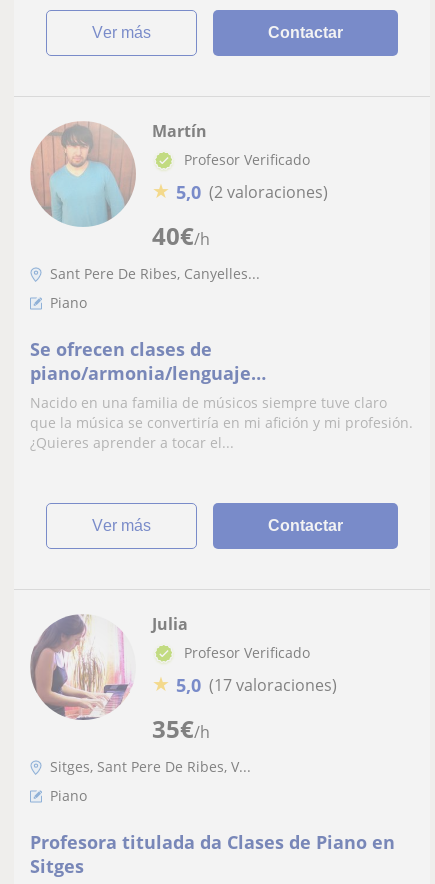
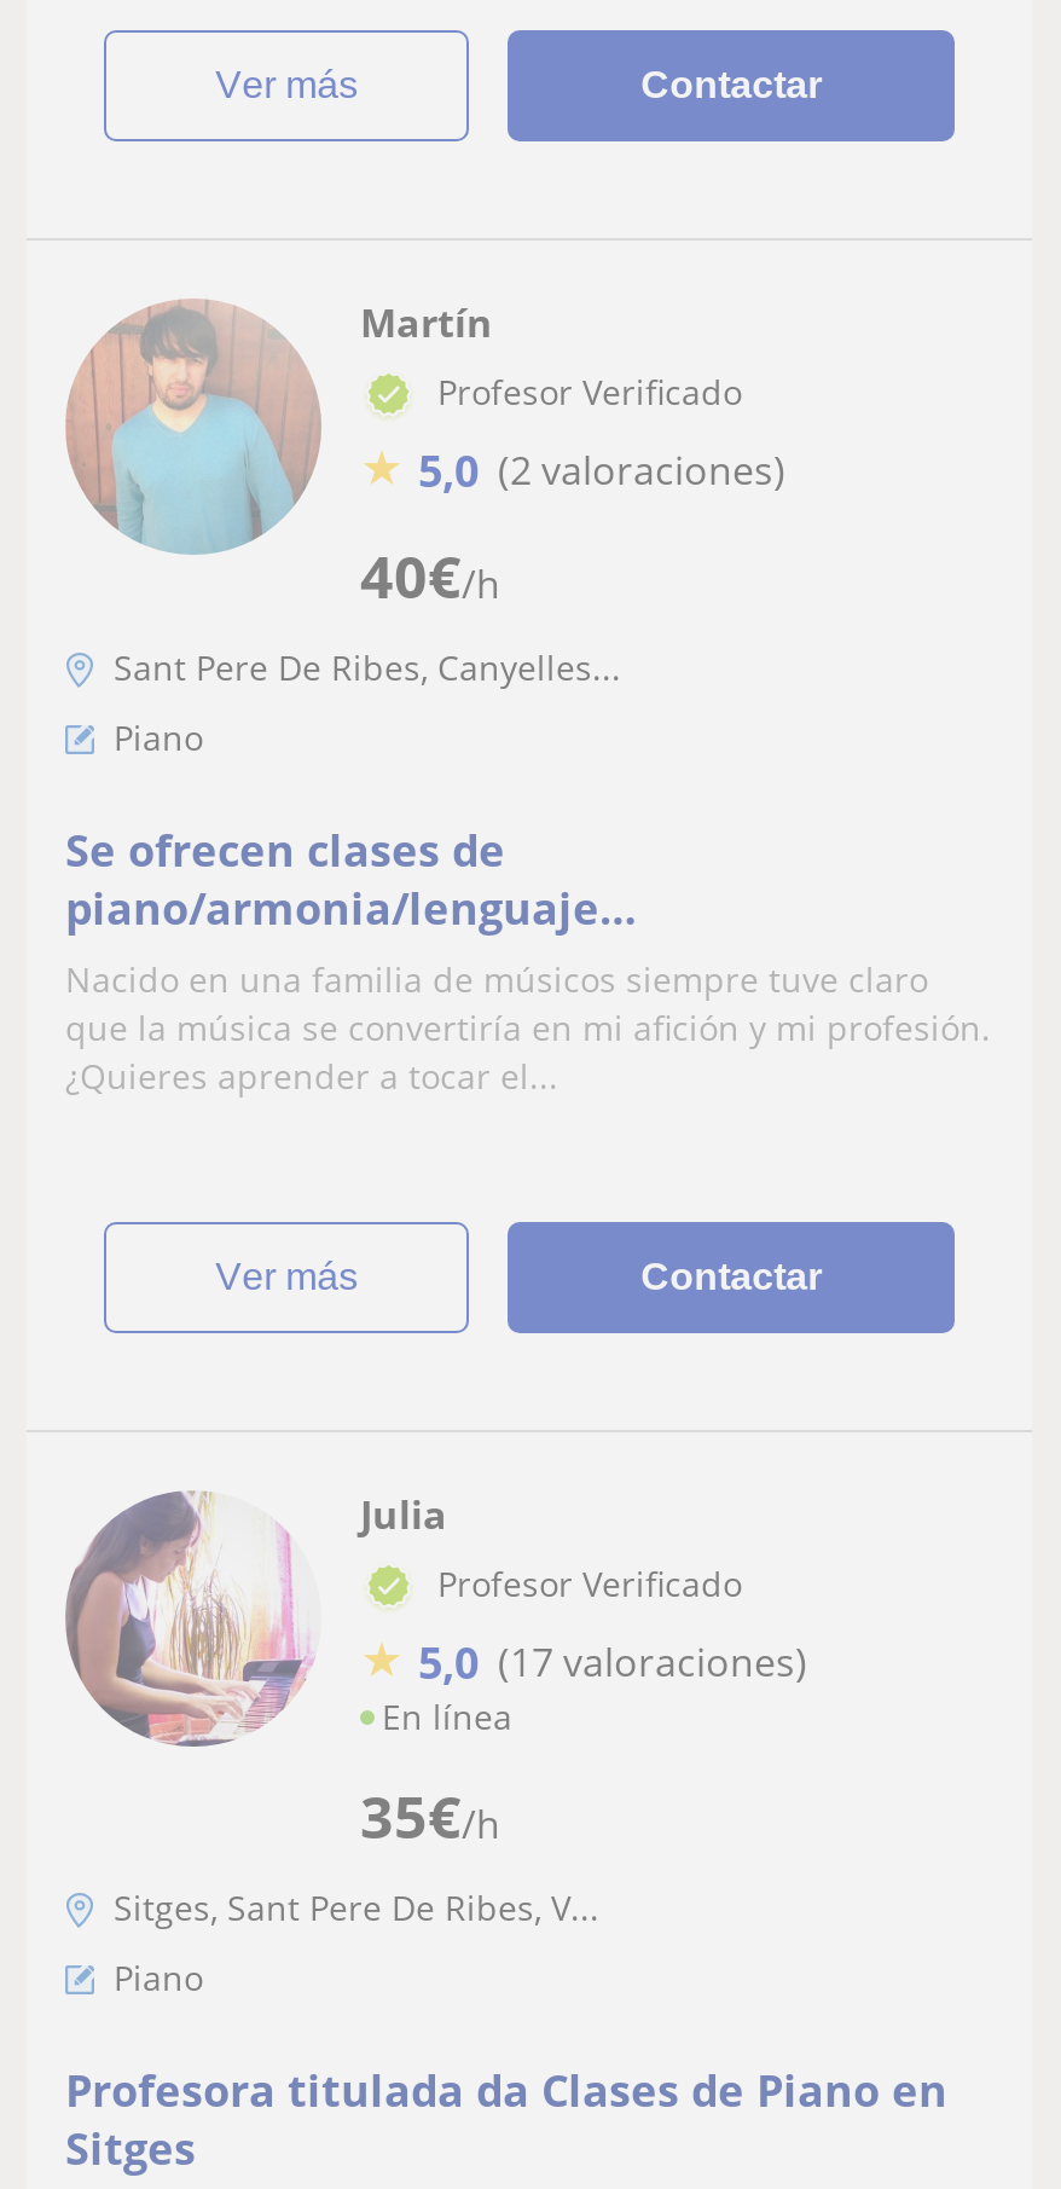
+ En línea
